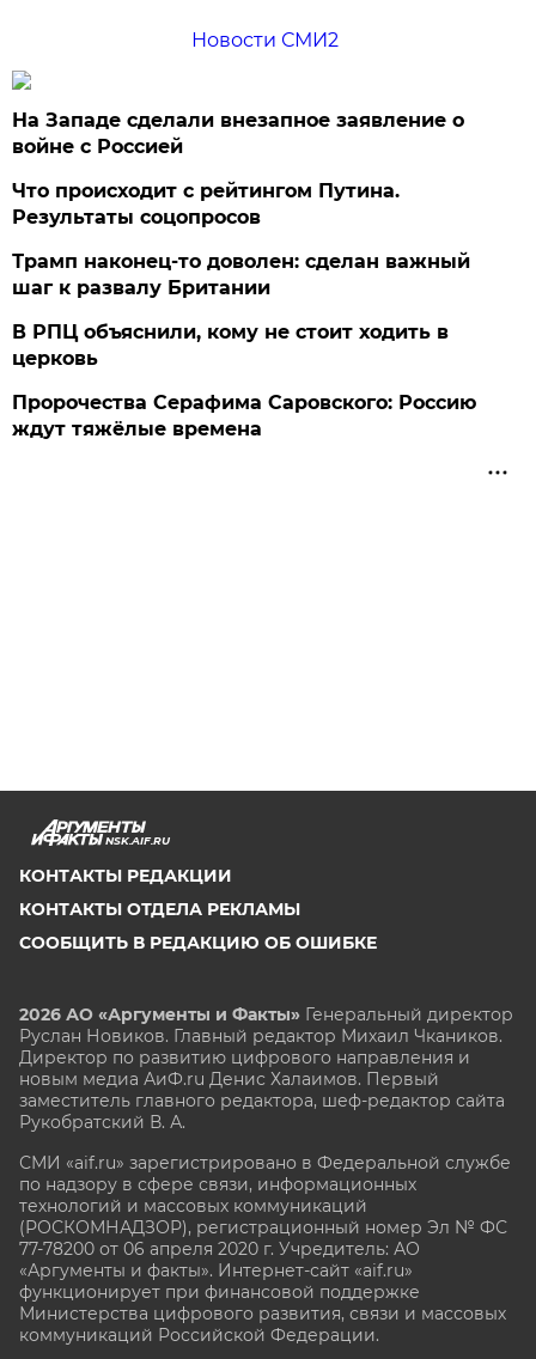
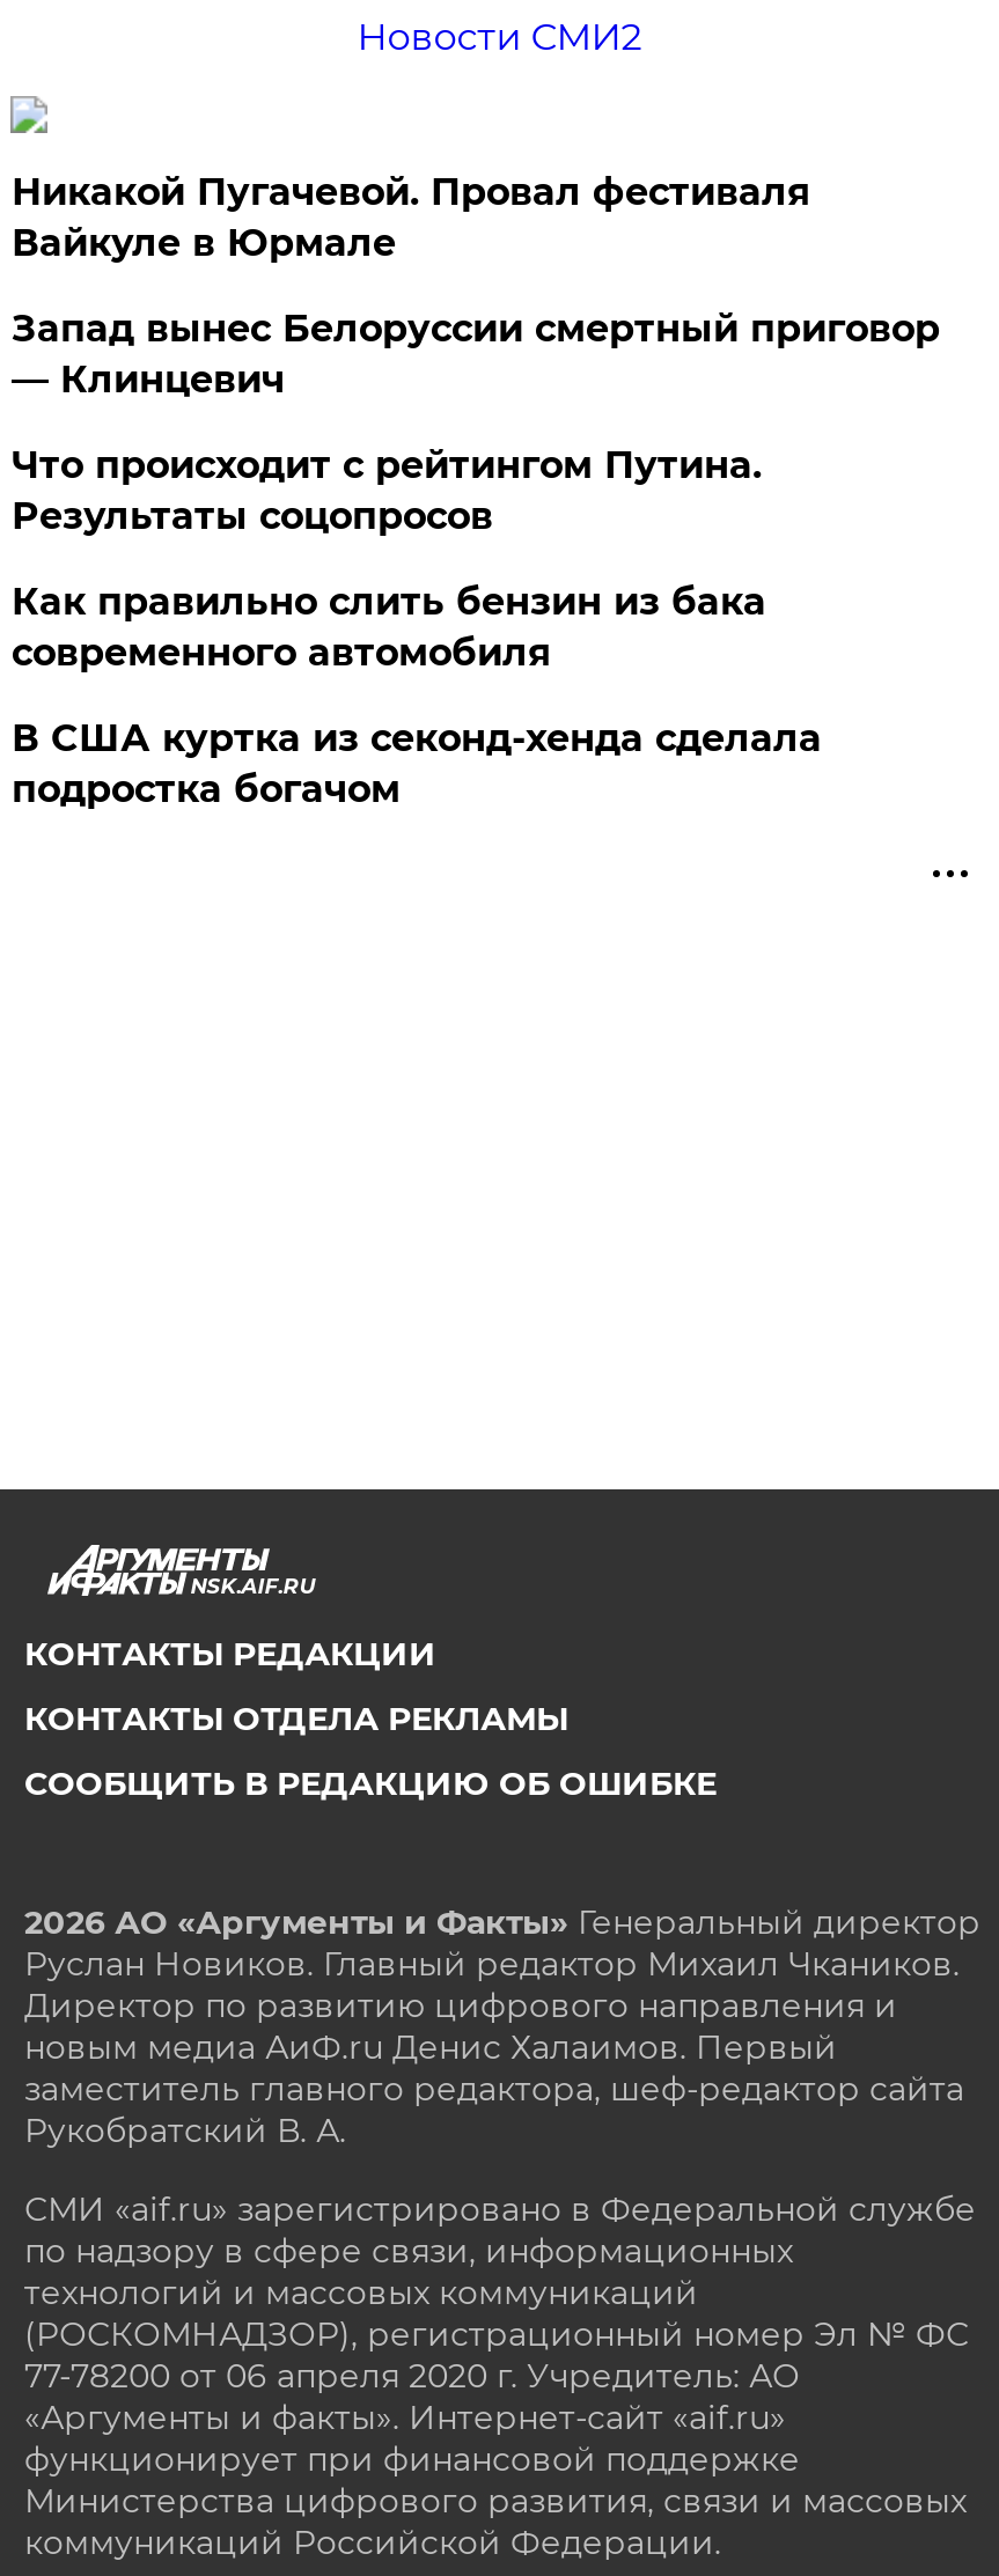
- На Западе сделали внезапное заявление о
- войне с Россией
+ Никакой Пугачевой. Провал фестиваля
+ Вайкуле в Юрмале
+ Запад вынес Белоруссии смертный приговор
+ — Клинцевич

moved down: Что происходит с рейтингом Путина. | Результаты соцопросов

- Трамп наконец-то доволен: сделан важный
- шаг к развалу Британии
- В РПЦ объяснили, кому не стоит ходить в
- церковь
- Пророчества Серафима Саровского: Россию
- ждут тяжёлые времена
+ Как правильно слить бензин из бака
+ современного автомобиля
+ В США куртка из секонд-хенда сделала
+ подростка богачом
